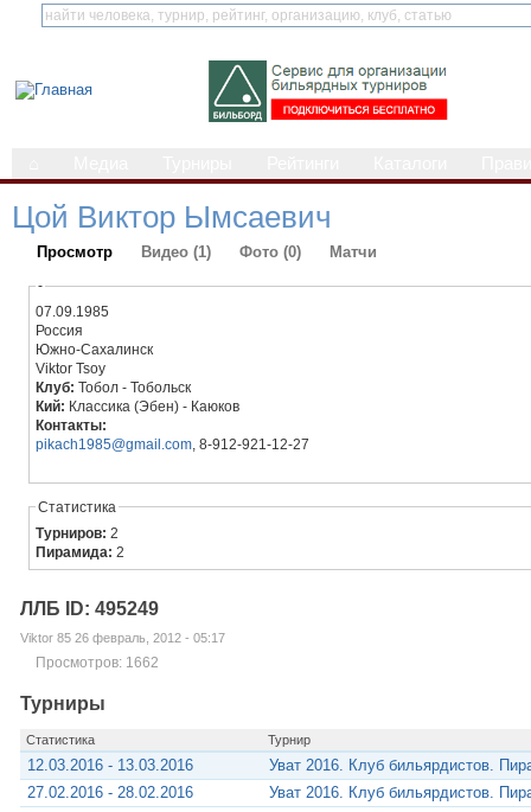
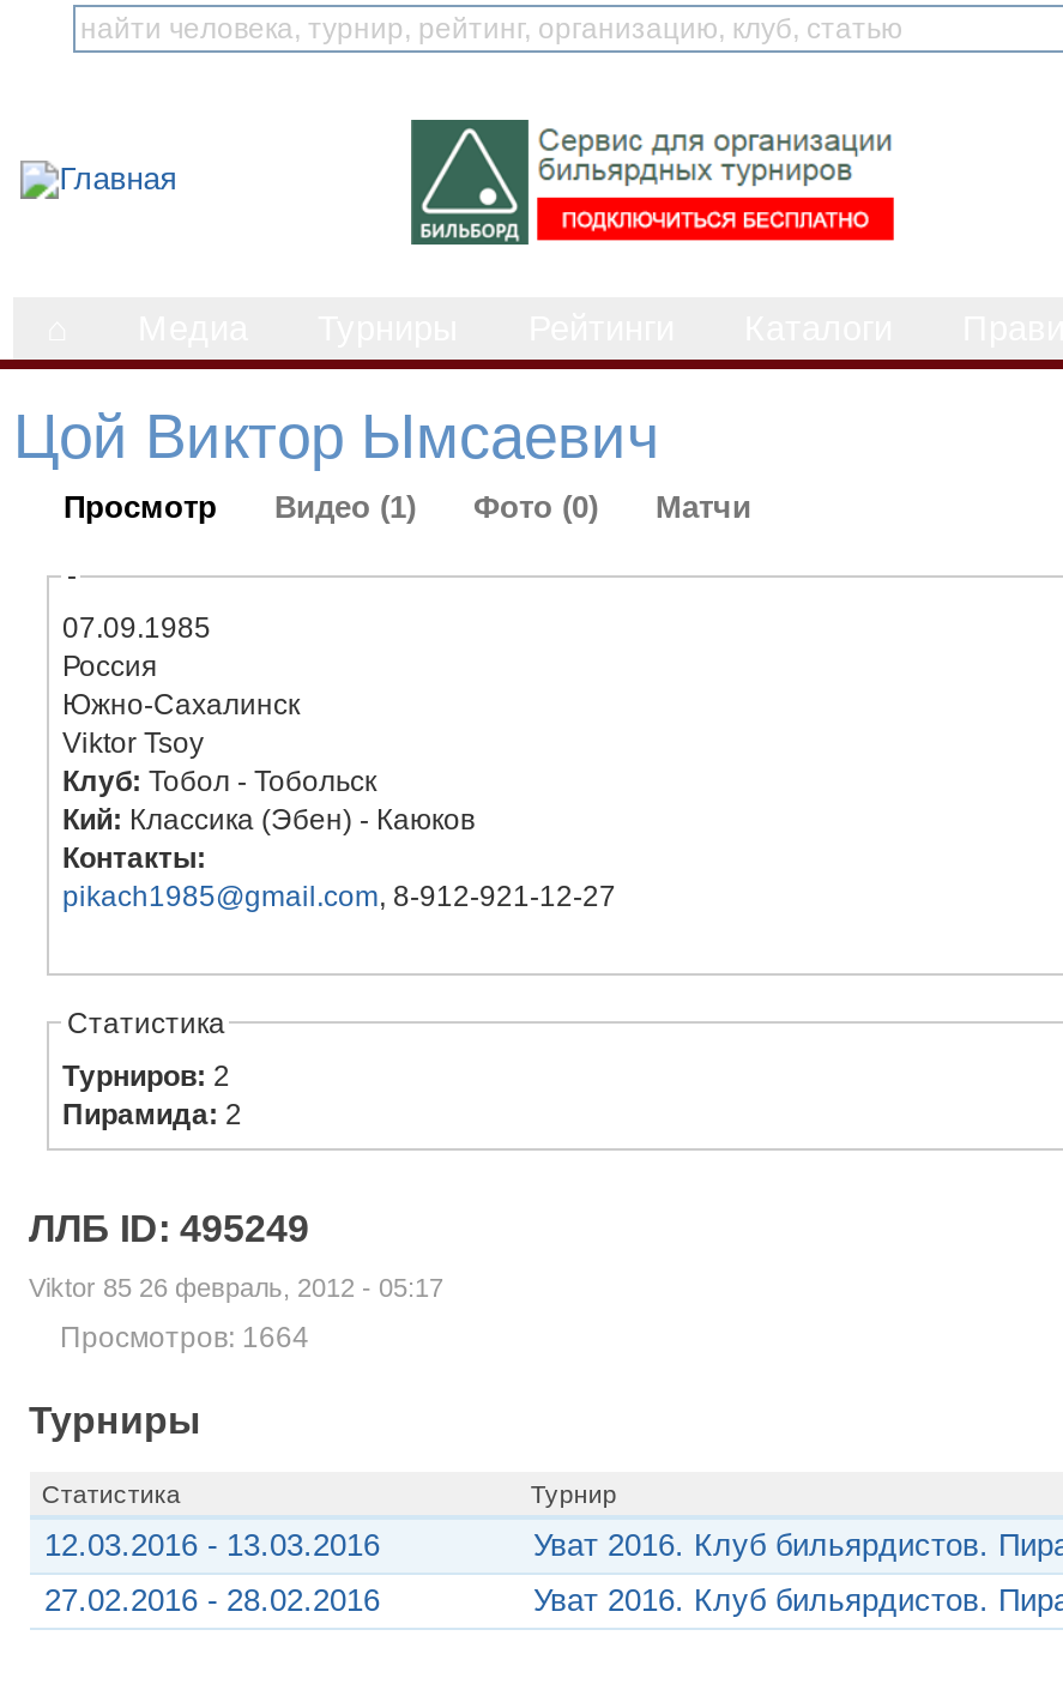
- Просмотров: 1662
+ Просмотров: 1664
